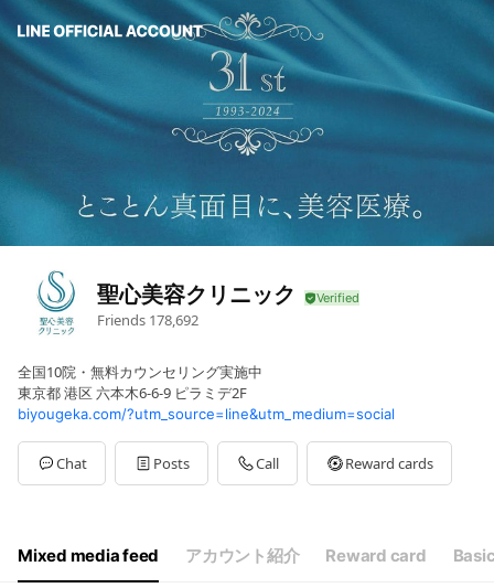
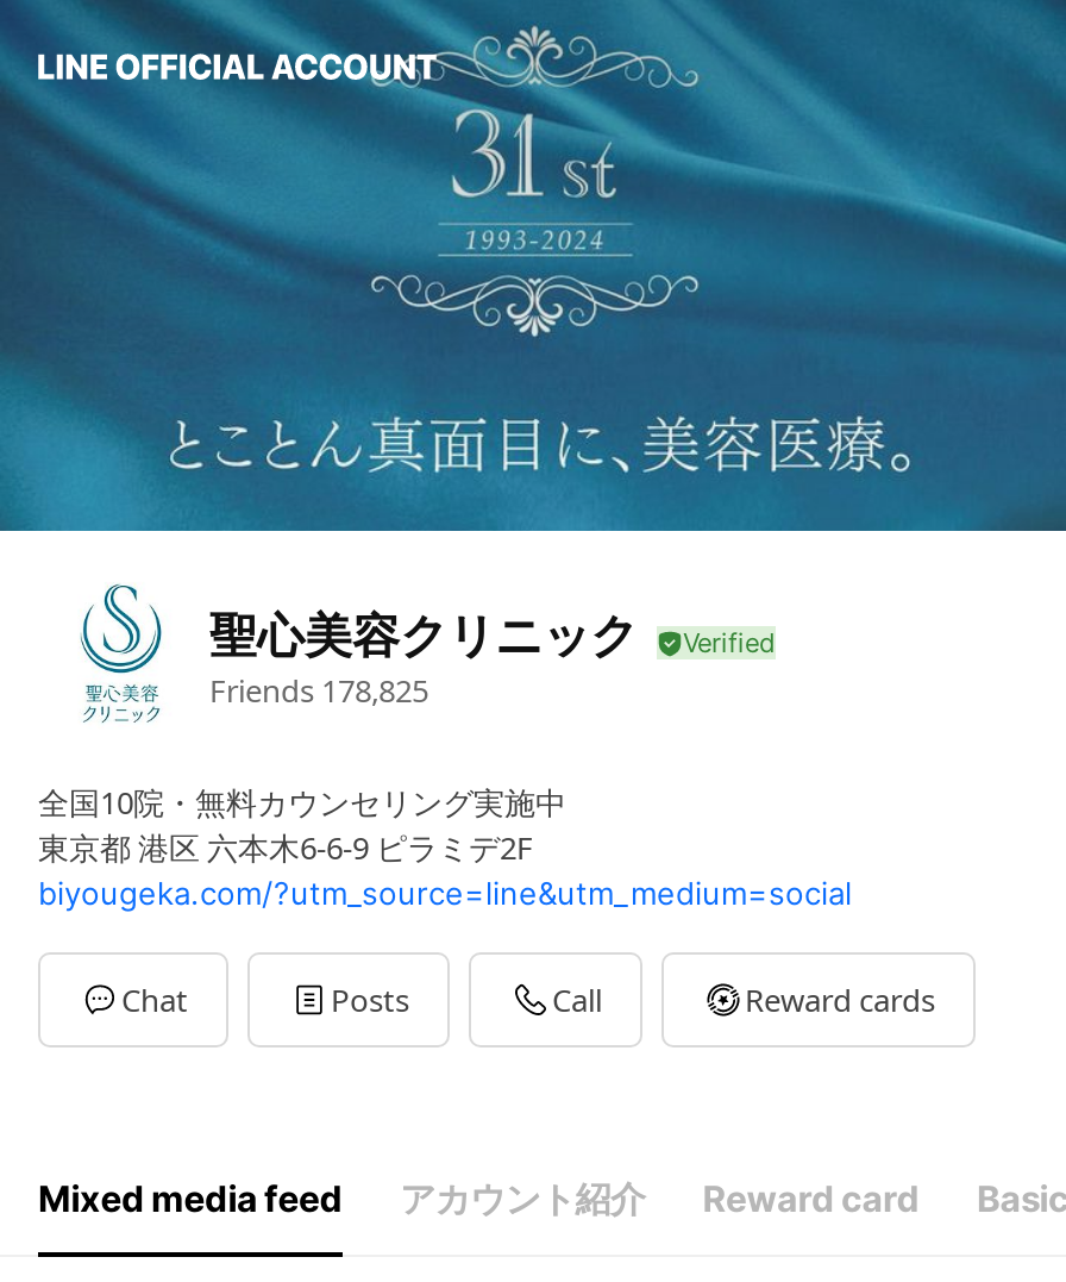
- Friends 178,692
+ Friends 178,825
